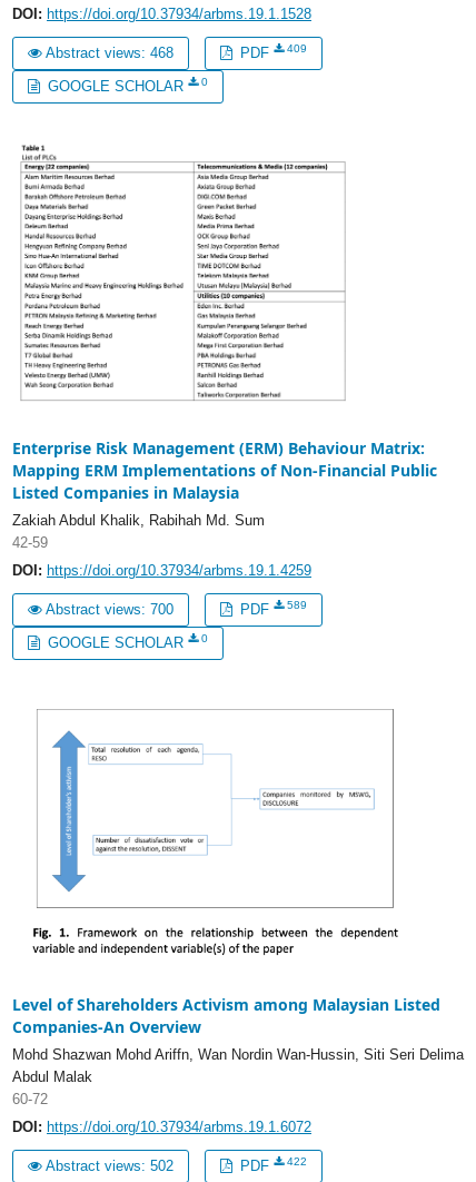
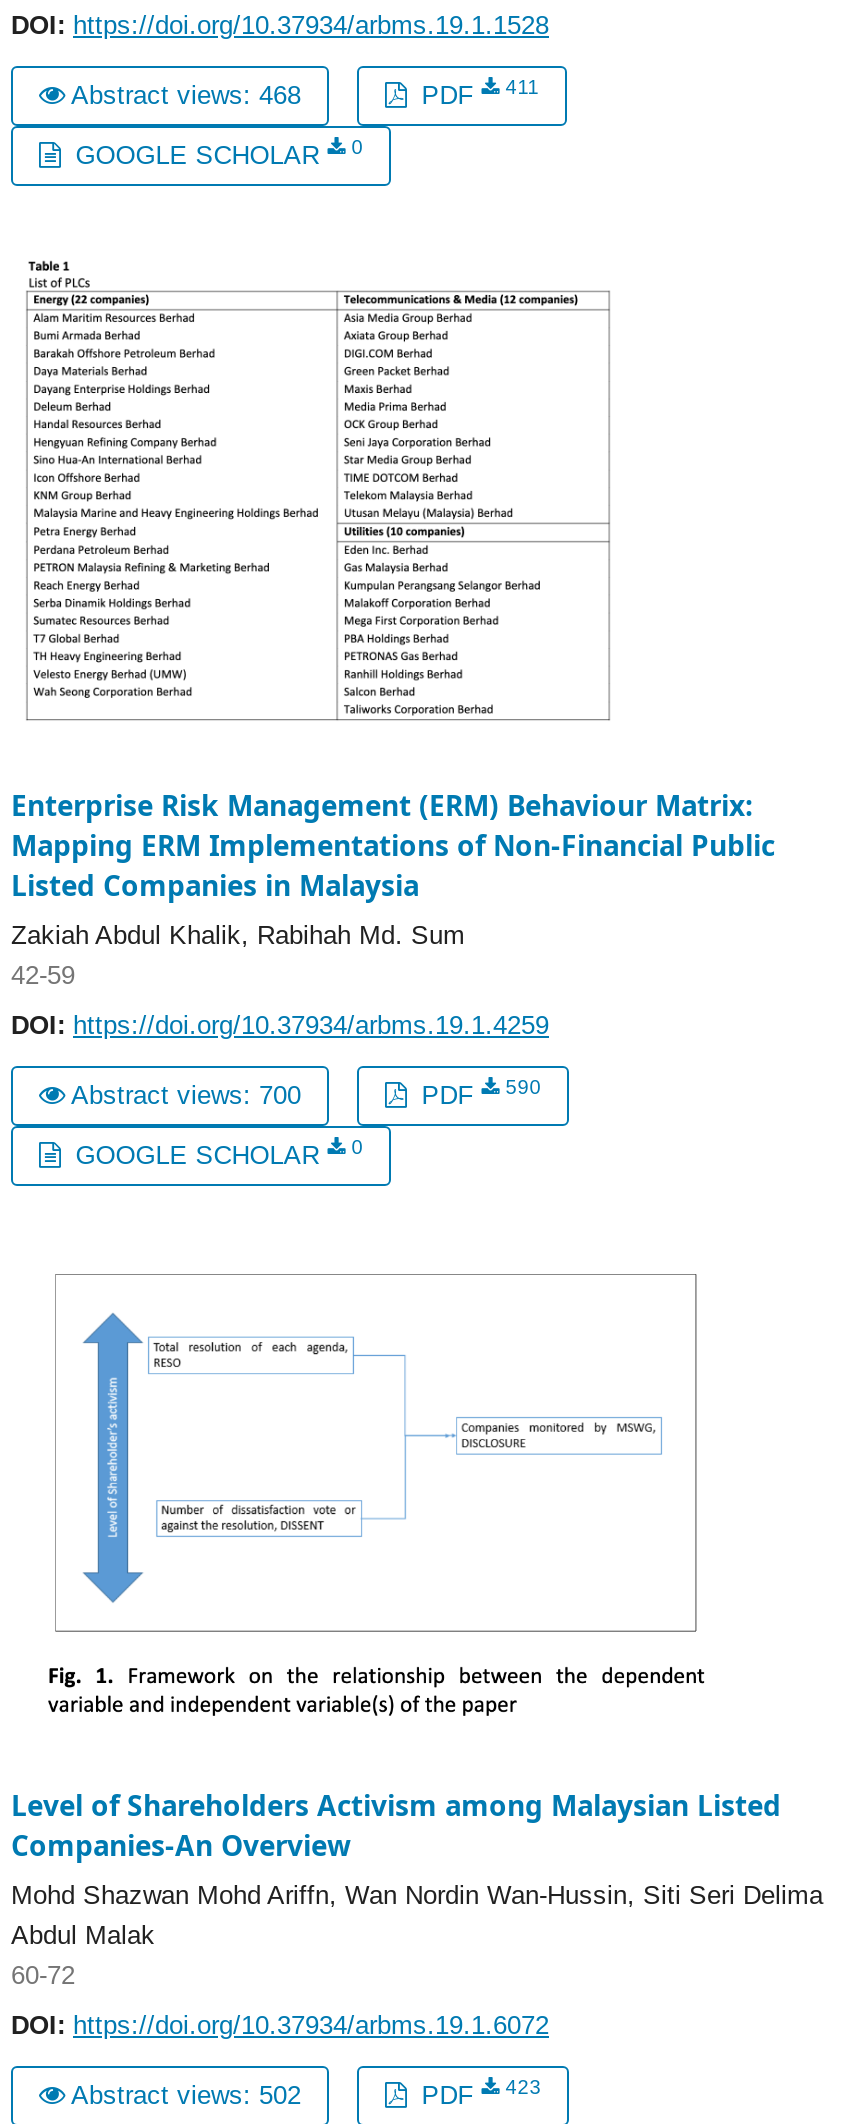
- PDF 409
+ PDF 411

- PDF 589
+ PDF 590

- PDF 422
+ PDF 423
